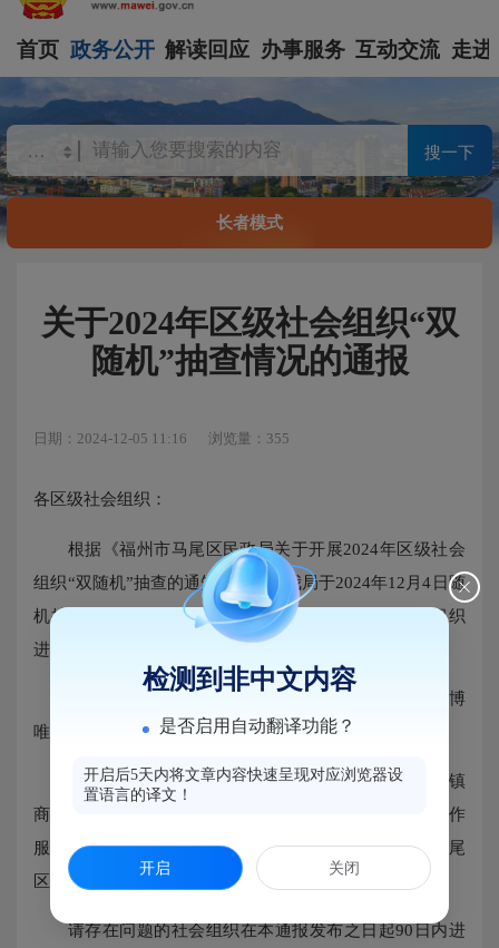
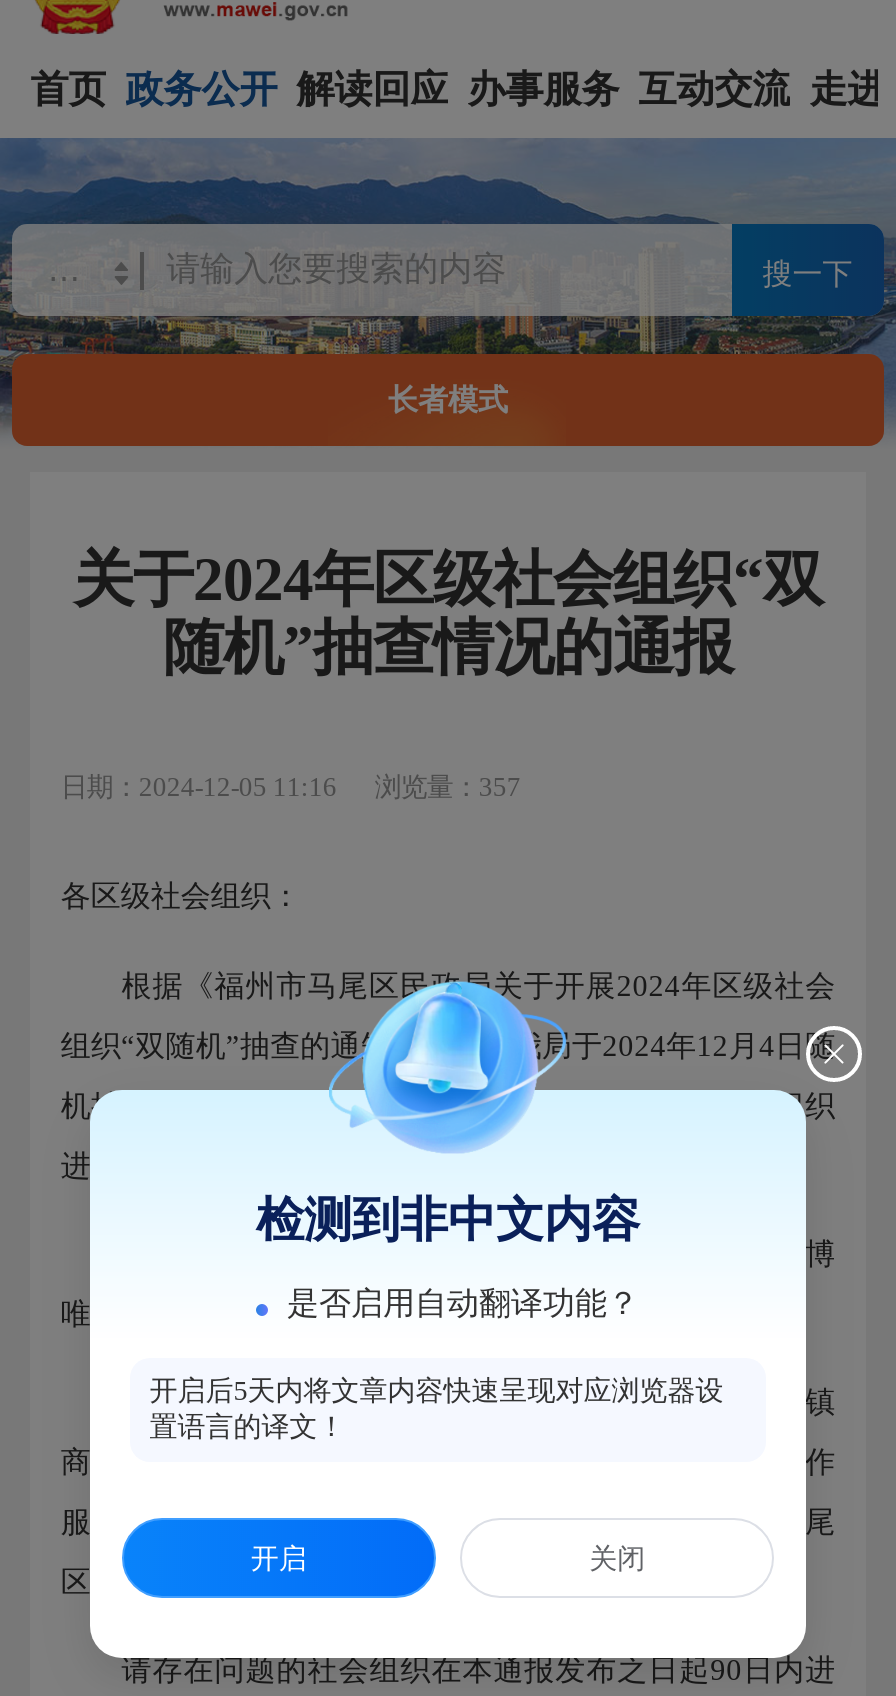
- 日期：2024-12-05 11:16 浏览量：355
+ 日期：2024-12-05 11:16 浏览量：357
